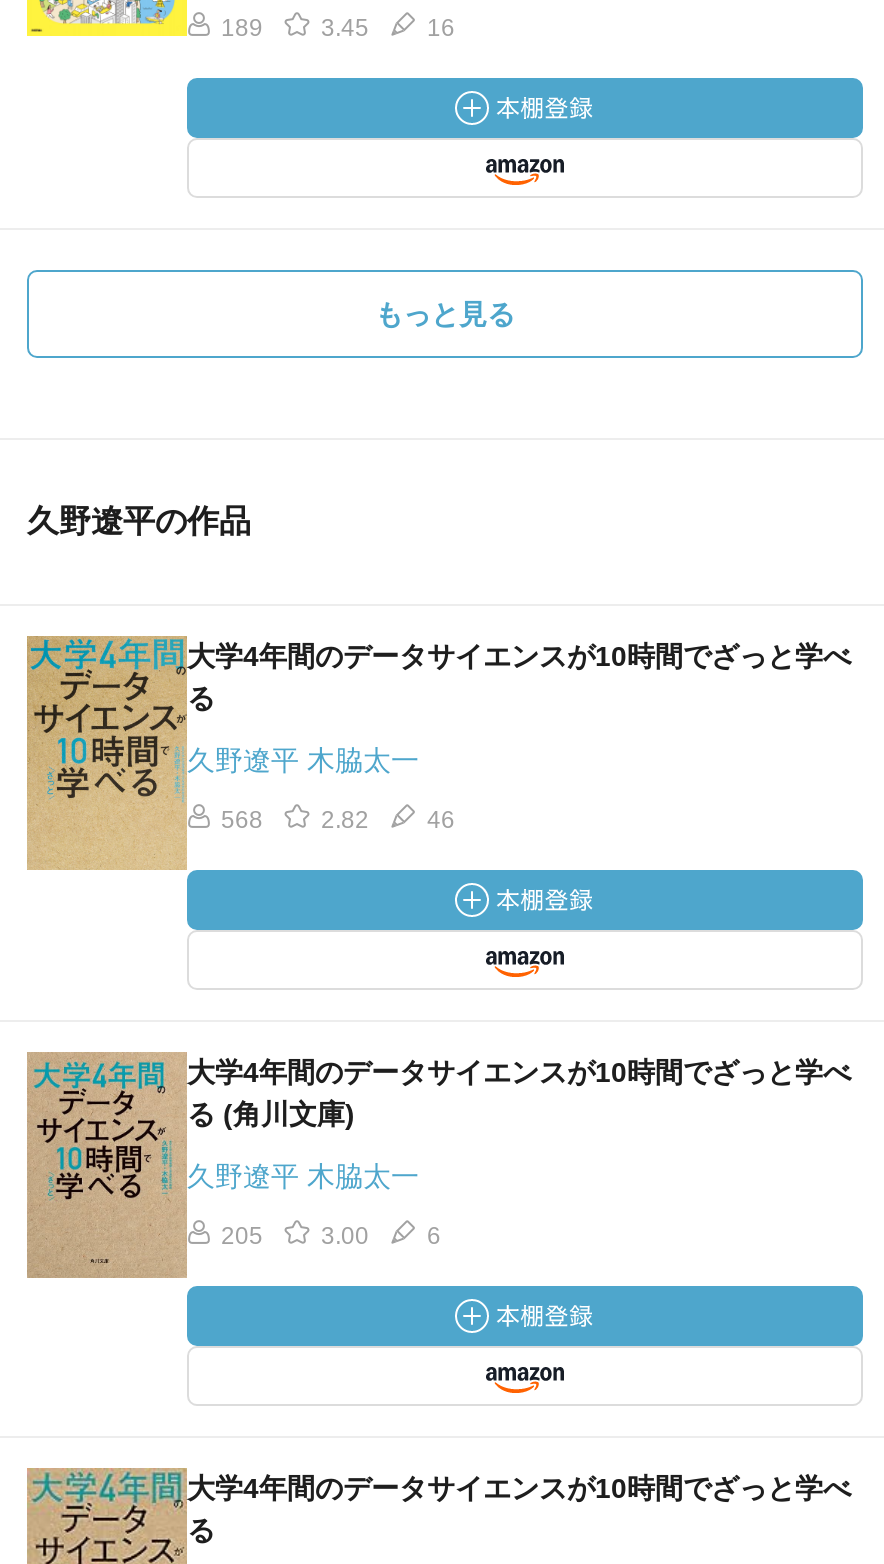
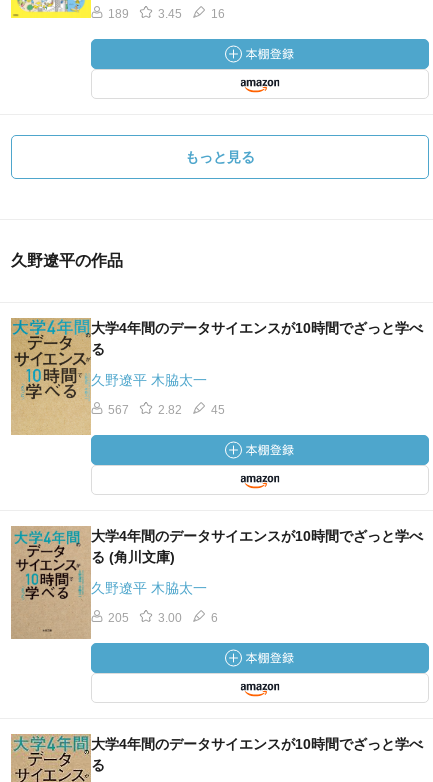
- 568
+ 567

- 46
+ 45
